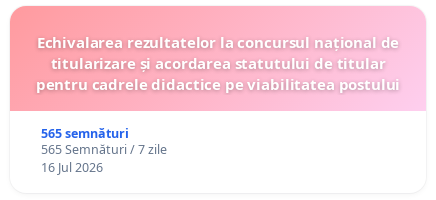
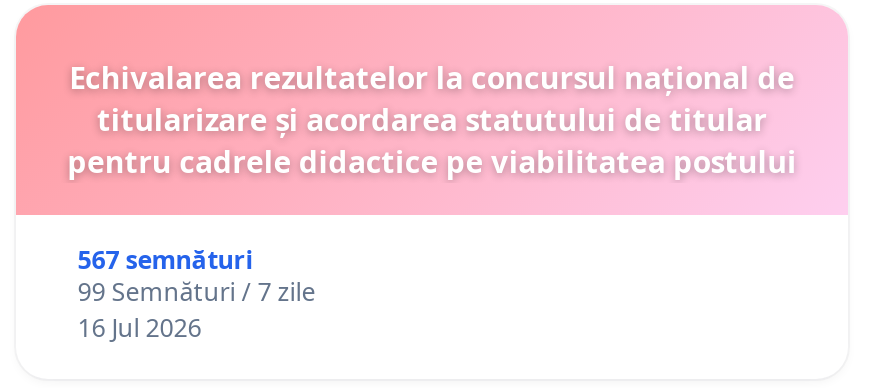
- 565 semnături
+ 567 semnături

- 565 Semnături / 7 zile
+ 99 Semnături / 7 zile
